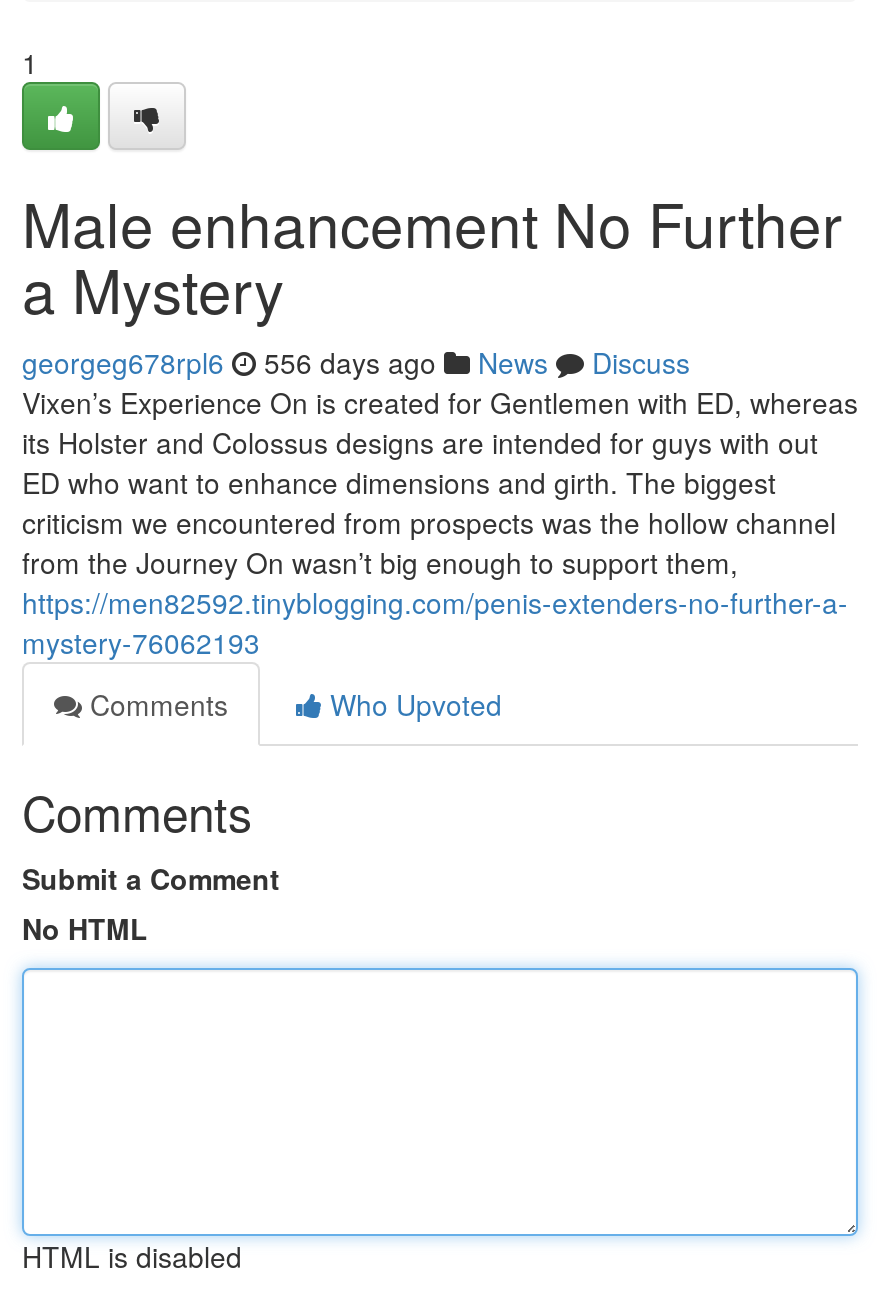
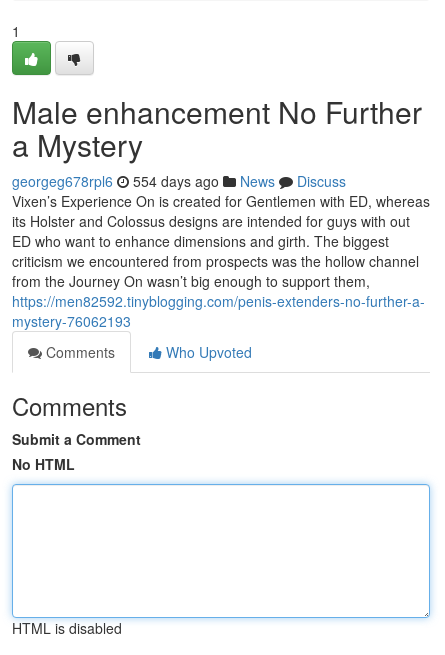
- georgeg678rpl6 556 days ago News Discuss
+ georgeg678rpl6 554 days ago News Discuss
